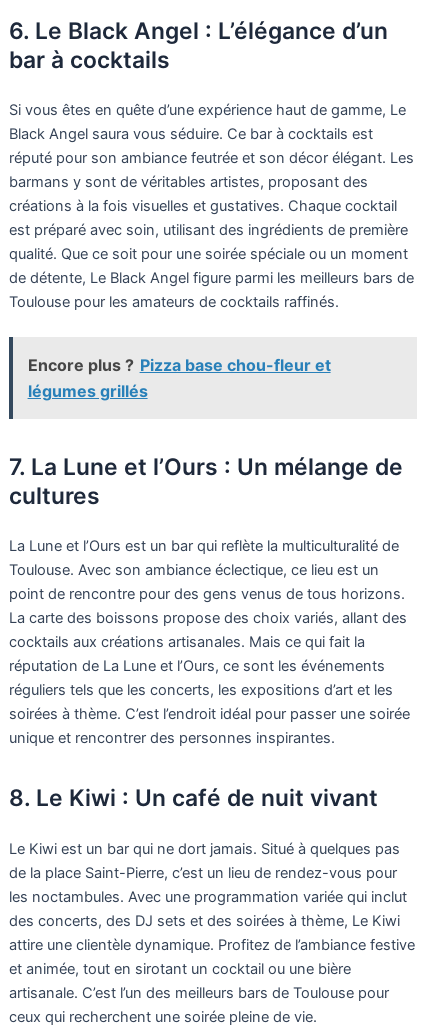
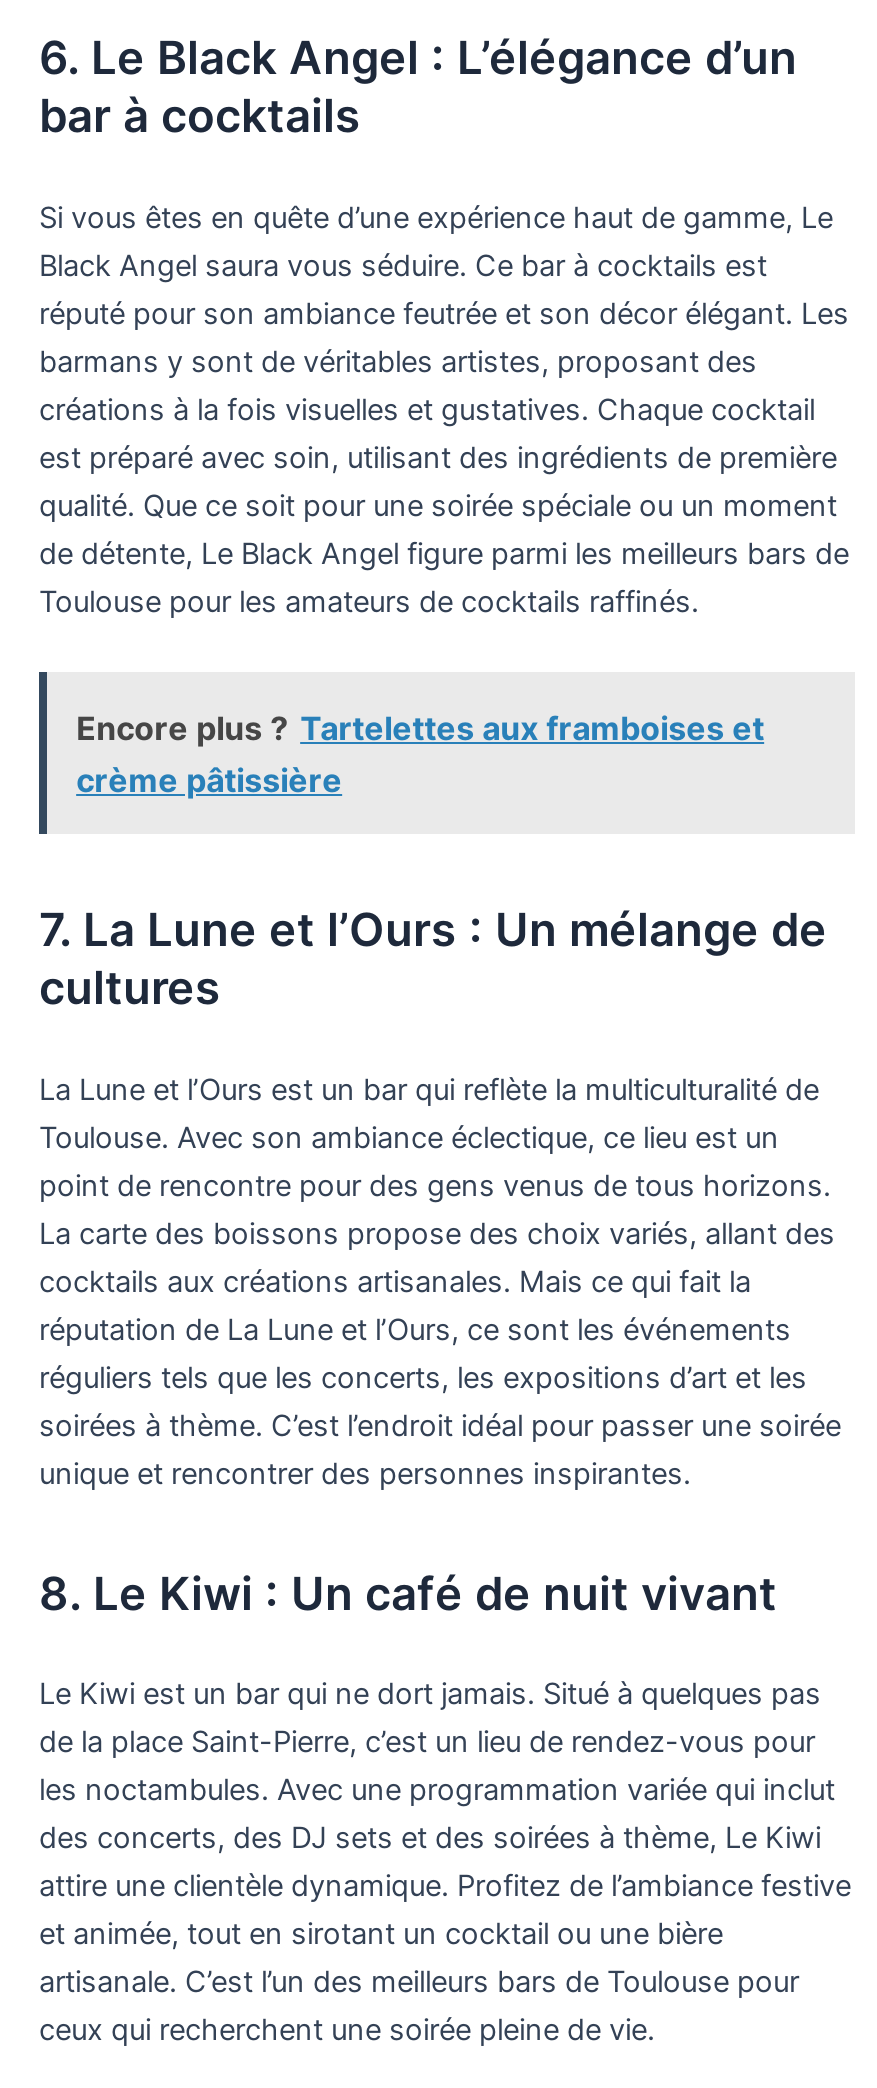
- Encore plus ? Pizza base chou-fleur et
- légumes grillés
+ Encore plus ? Tartelettes aux framboises et
+ crème pâtissière
